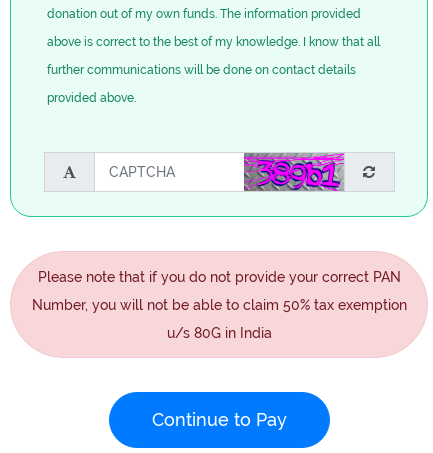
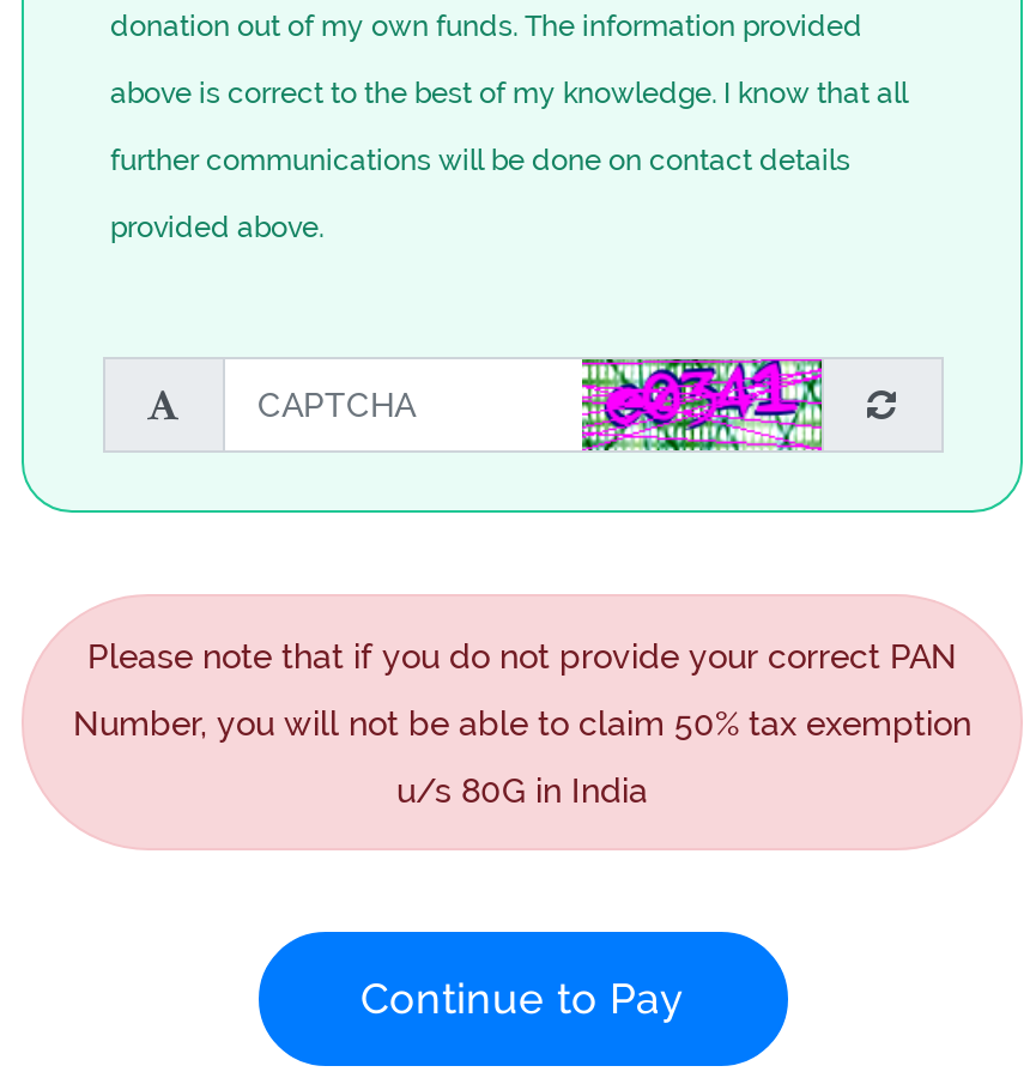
- [image]
+ [image]
